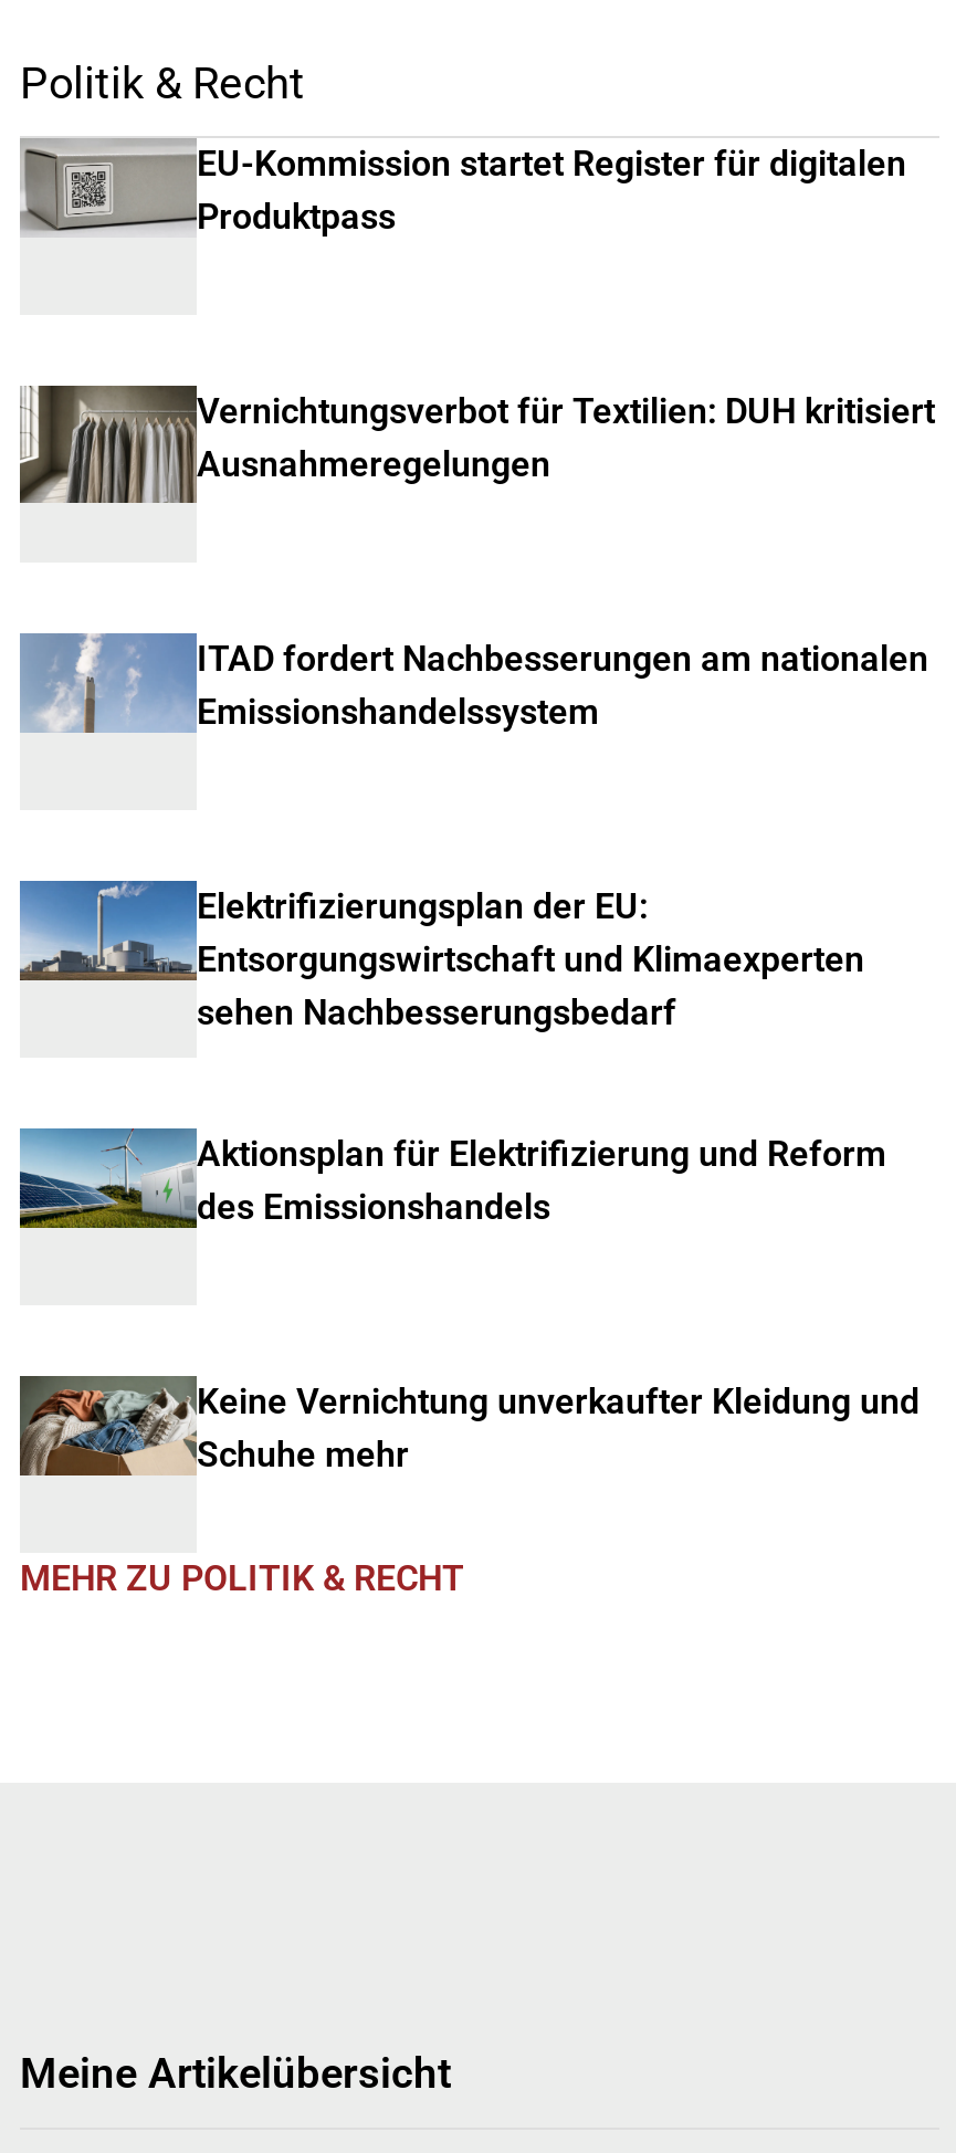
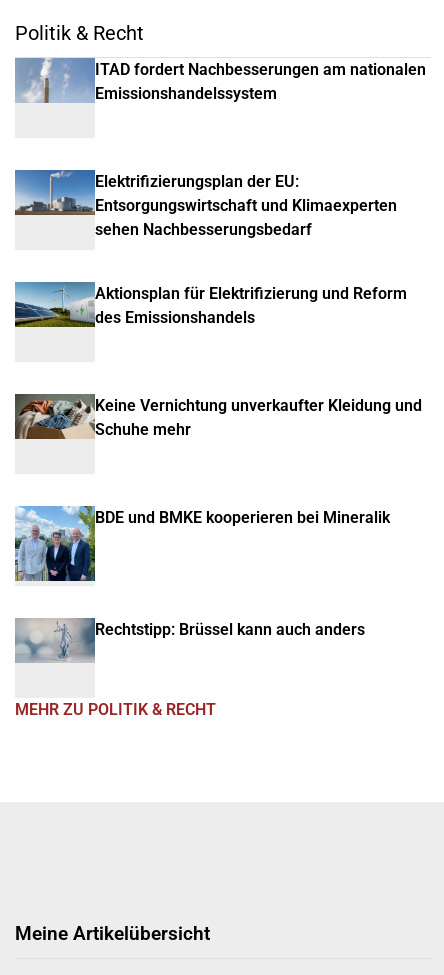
- [image]
- EU-Kommission startet Register für digitalen
- Produktpass

- [image]
- Vernichtungsverbot für Textilien: DUH kritisiert
- Ausnahmeregelungen

moved up: [image] | ITAD fordert Nachbesserungen am nationalen | Emissionshandelssystem | ... | Keine Vernichtung unverkaufter Kleidung und | Schuhe mehr

+ [image]
+ BDE und BMKE kooperieren bei Mineralik

+ [image]
+ Rechtstipp: Brüssel kann auch anders
